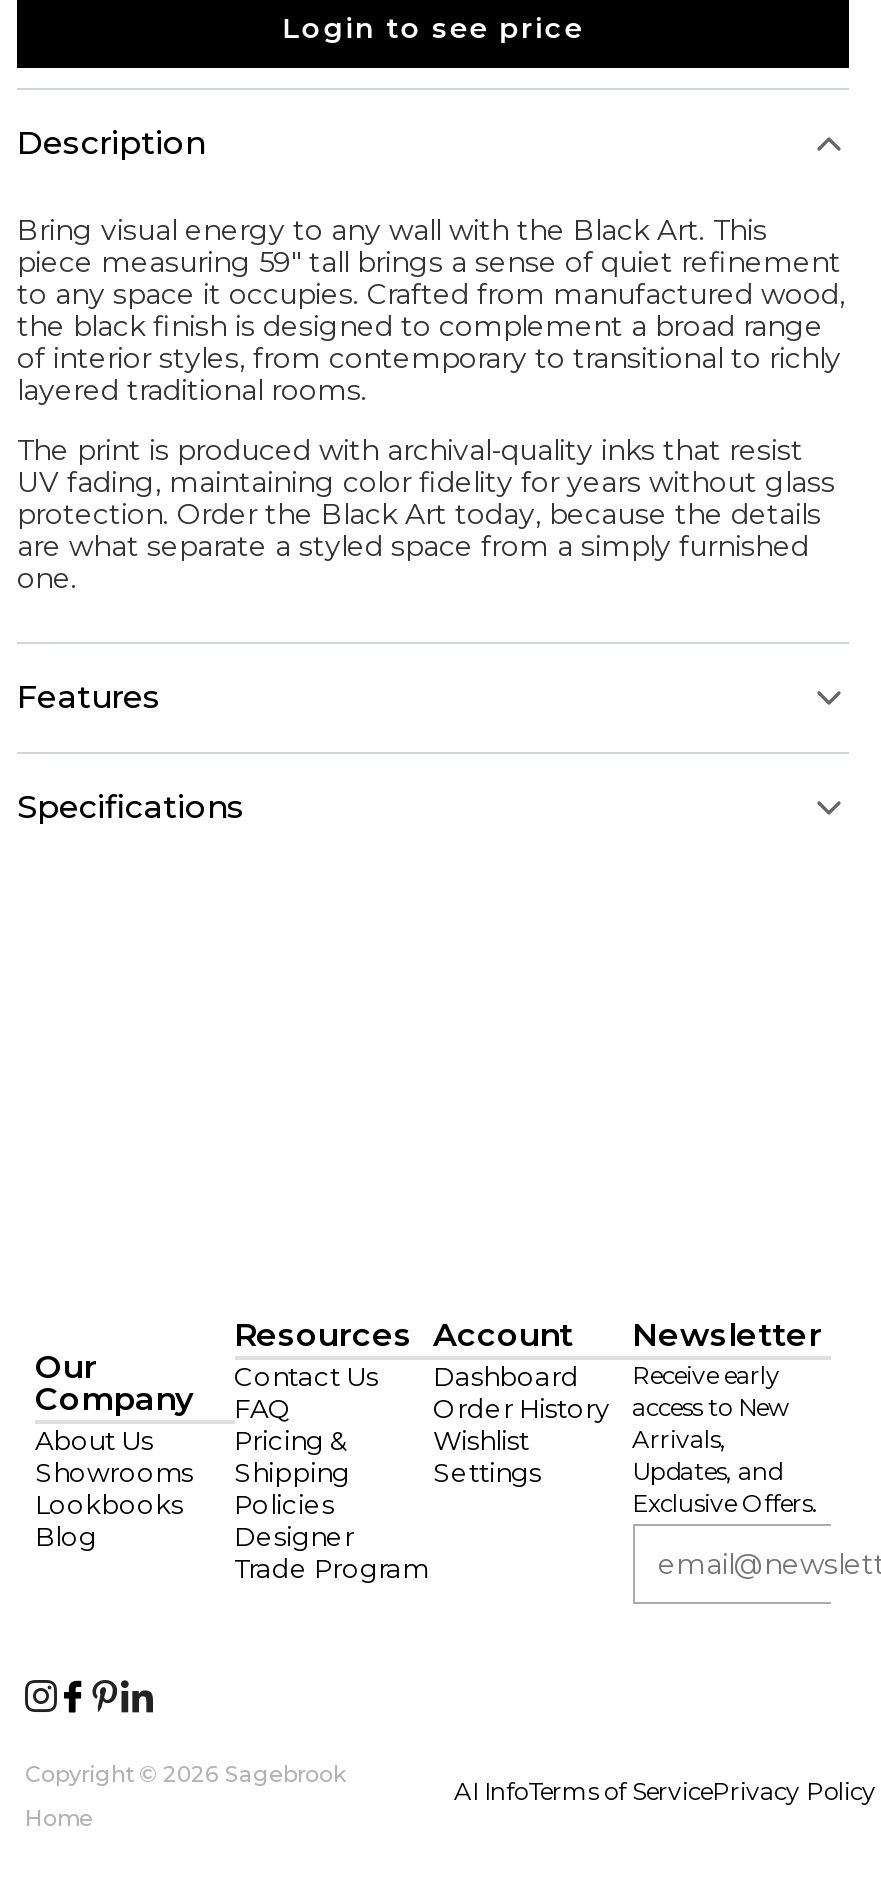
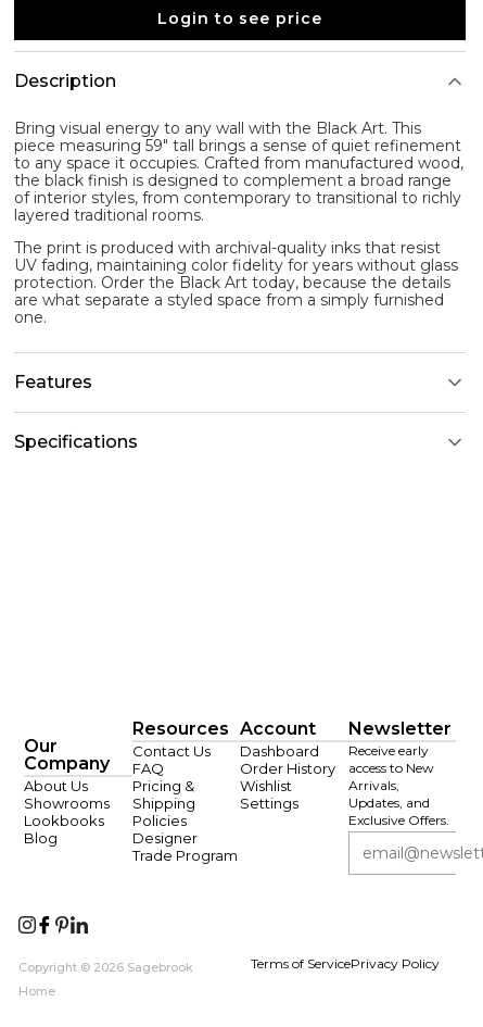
- AI InfoTerms of ServicePrivacy Policy
+ Terms of ServicePrivacy Policy
